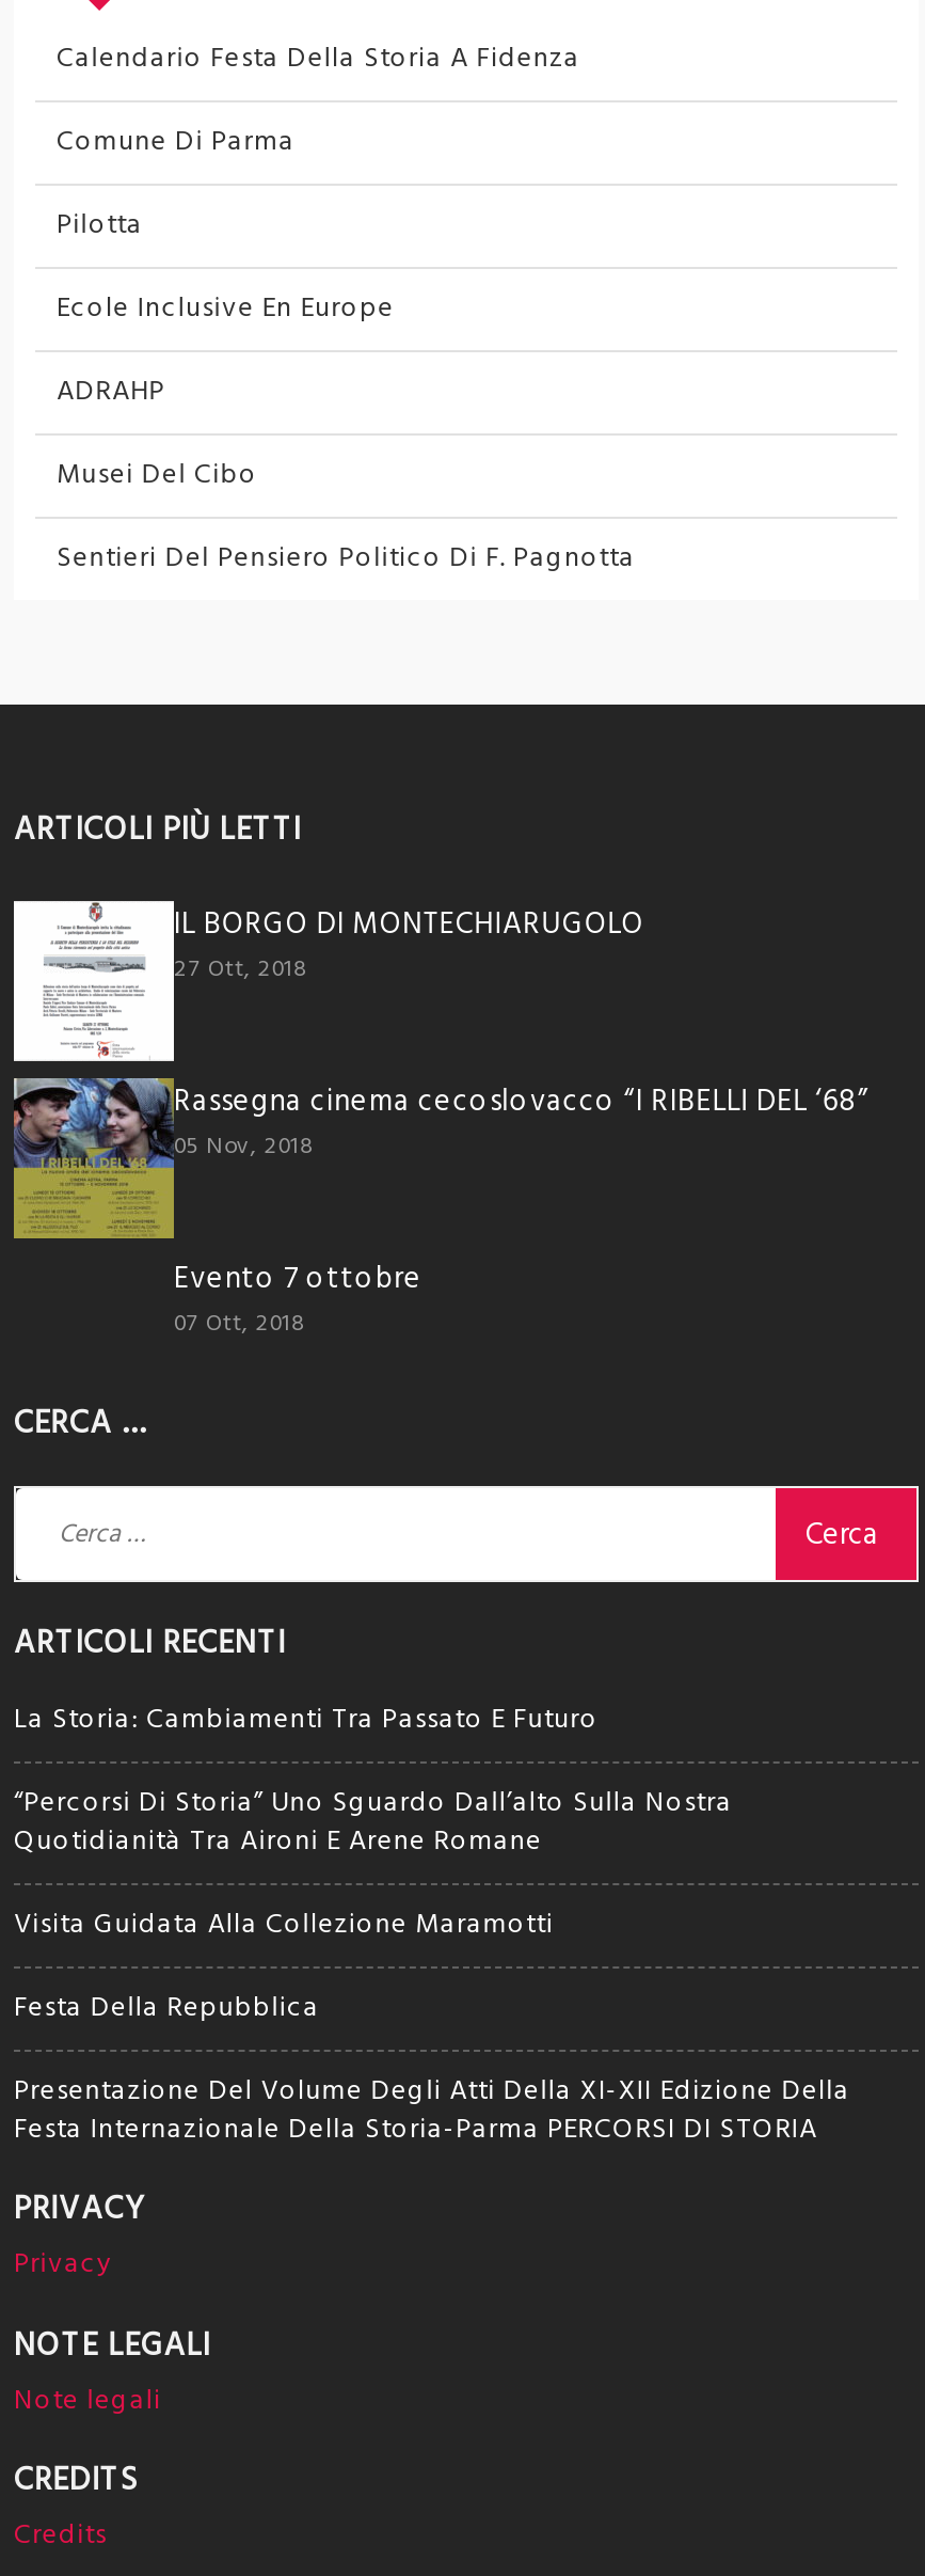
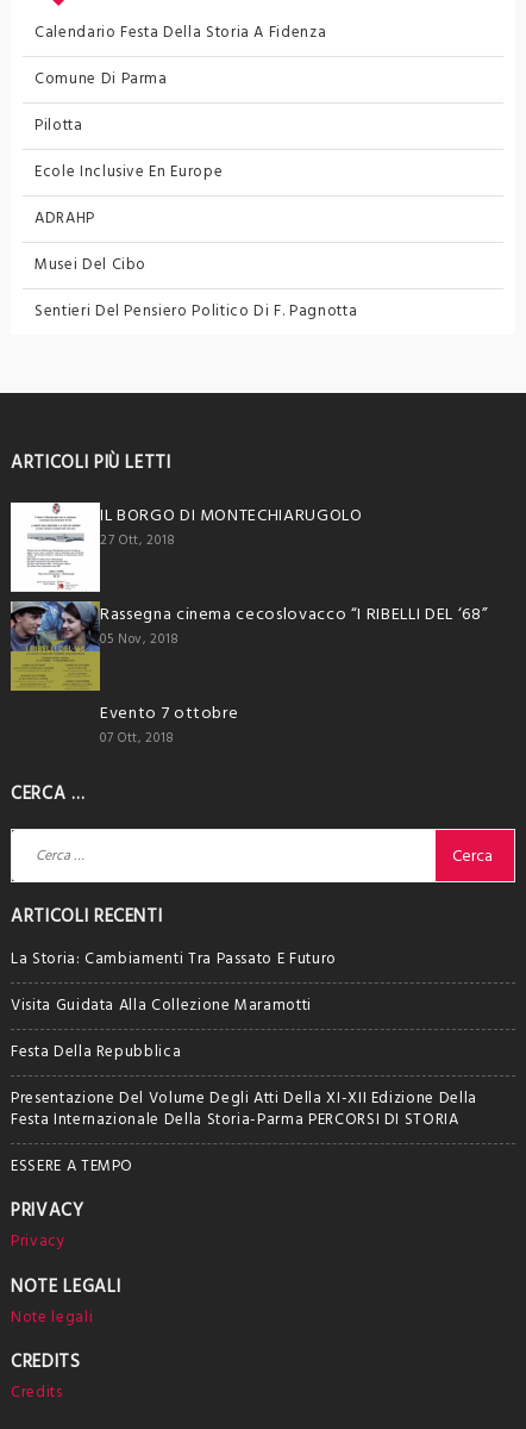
- “Percorsi Di Storia” Uno Sguardo Dall’alto Sulla Nostra
- Quotidianità Tra Aironi E Arene Romane

moved up: Visita Guidata Alla Collezione Maramotti | Festa Della Repubblica | Presentazione Del Volume Degli Atti Della XI-XII Edizione Della | Festa Internazionale Della Storia-Parma PERCORSI DI STORIA

+ ESSERE A TEMPO
